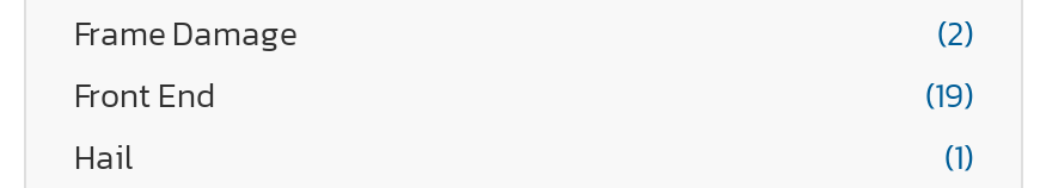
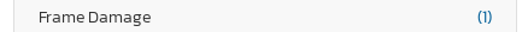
- (2)
- Front End
- (19)
- Hail
